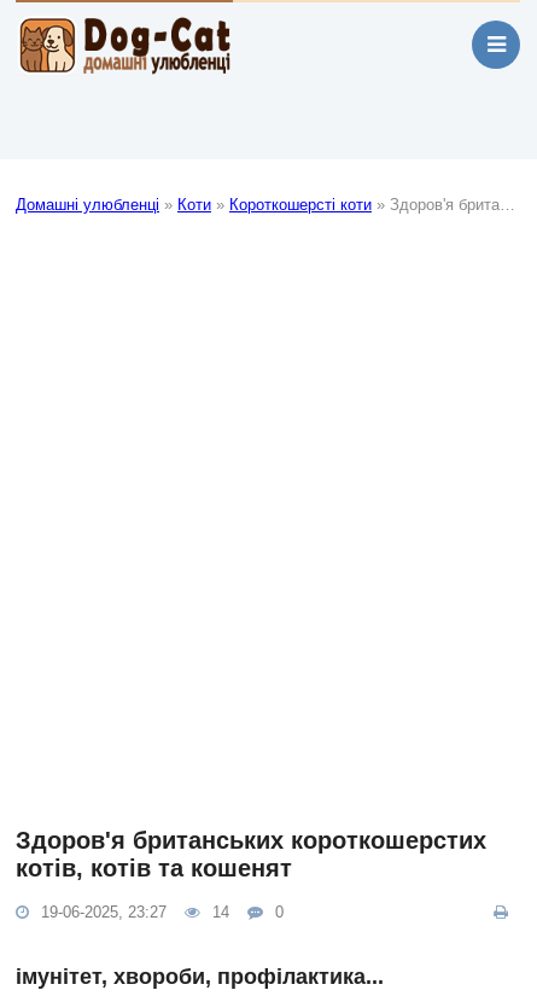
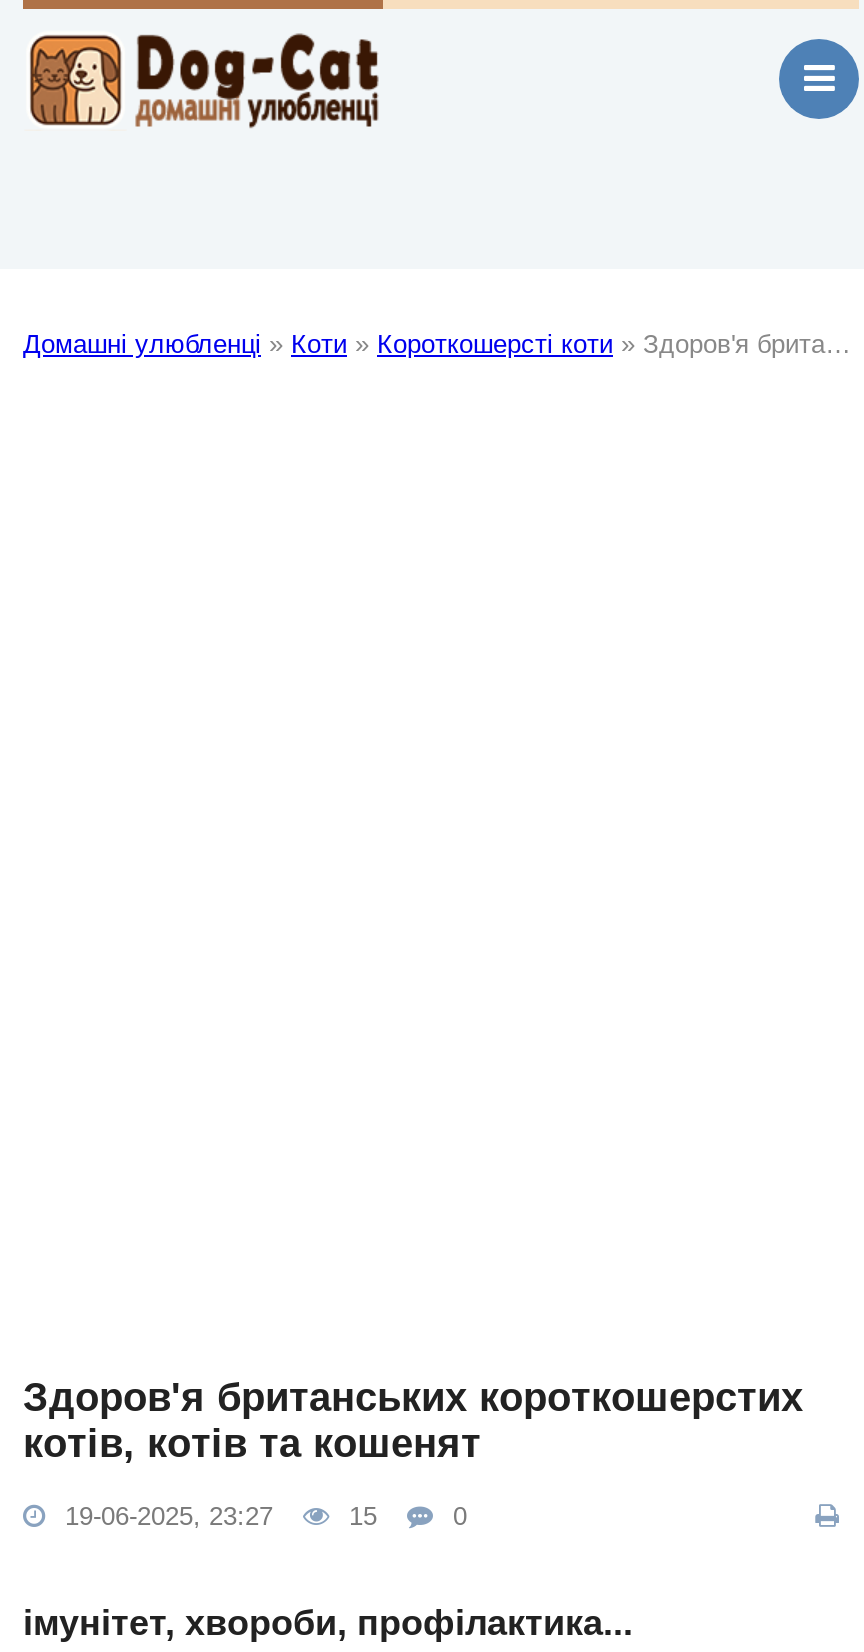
- 14
+ 15
